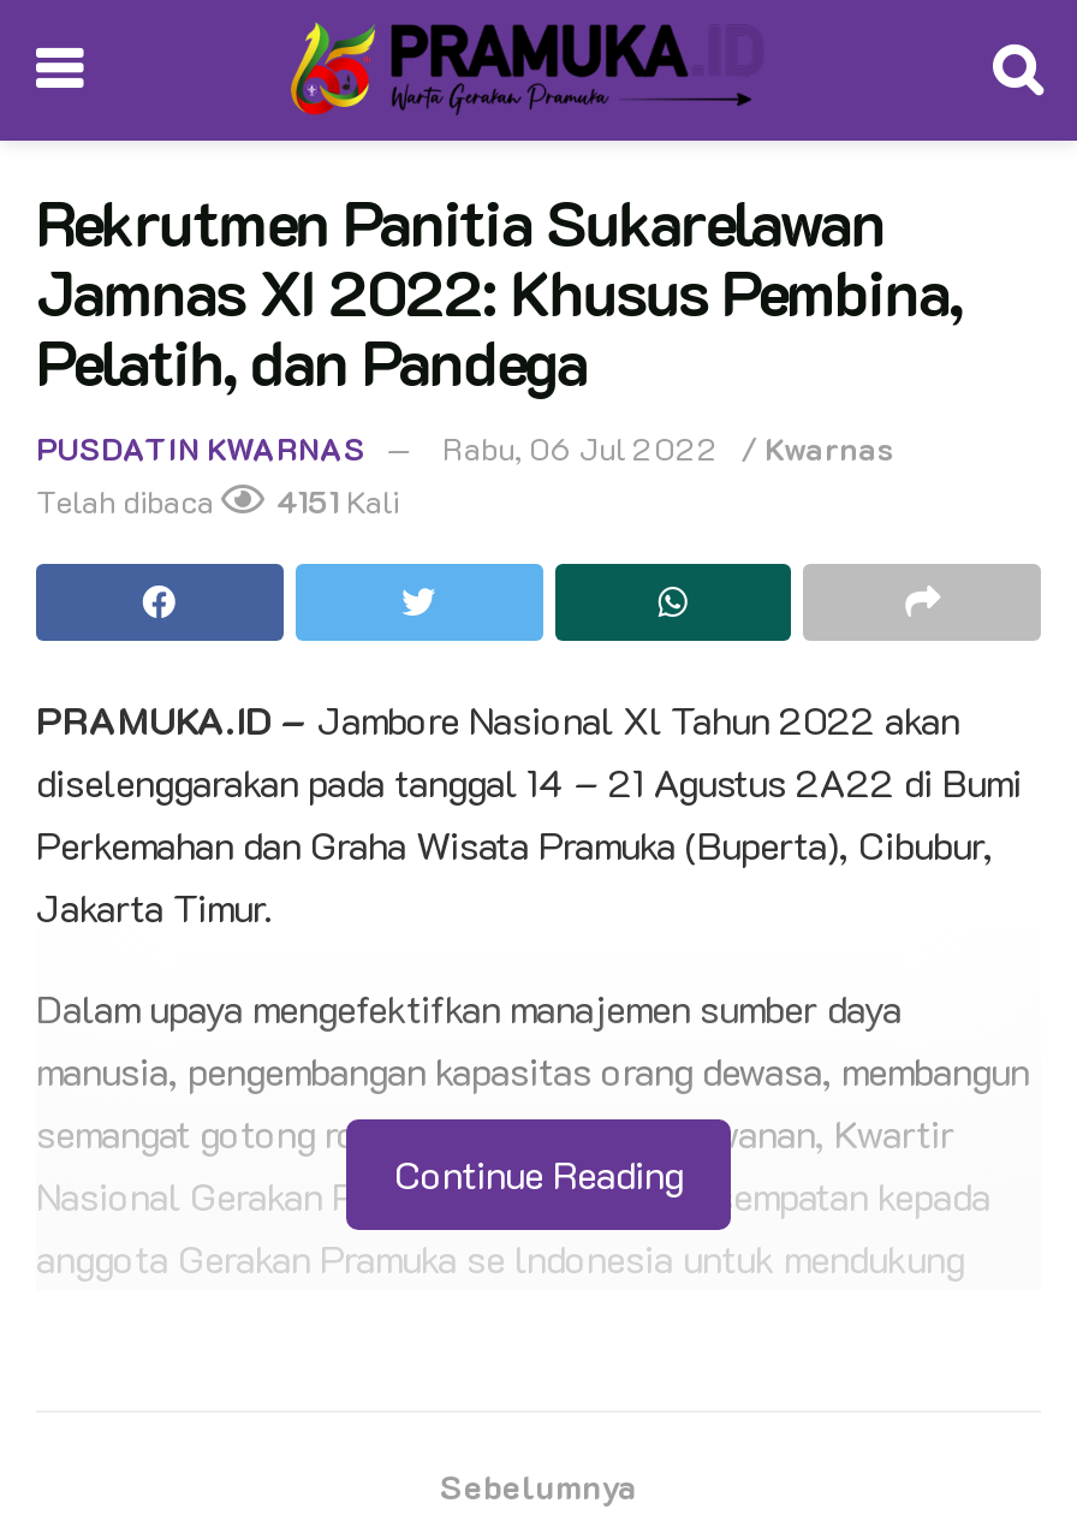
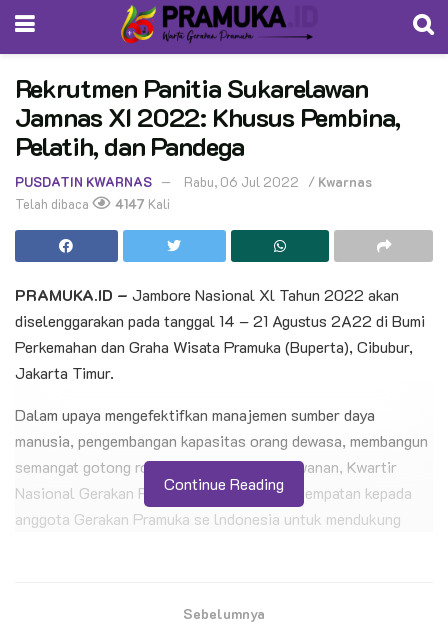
- Telah dibaca 4151 Kali
+ Telah dibaca 4147 Kali
